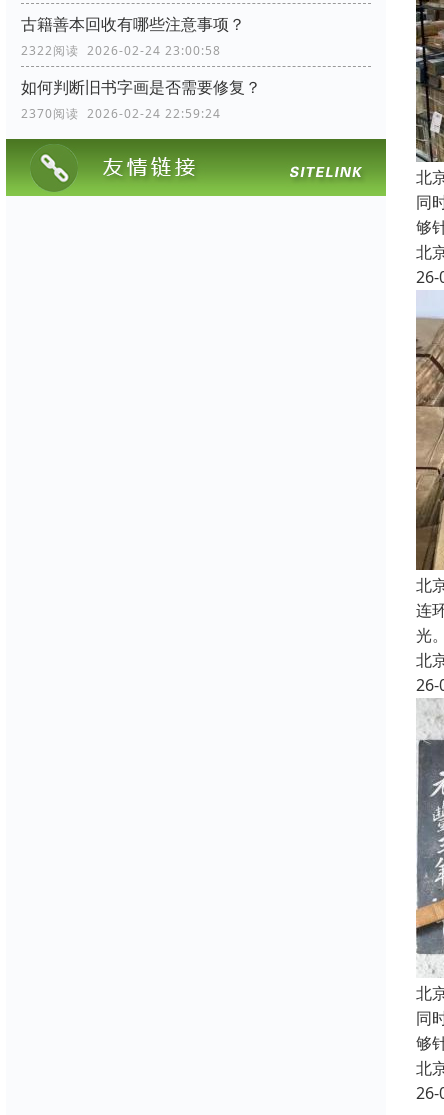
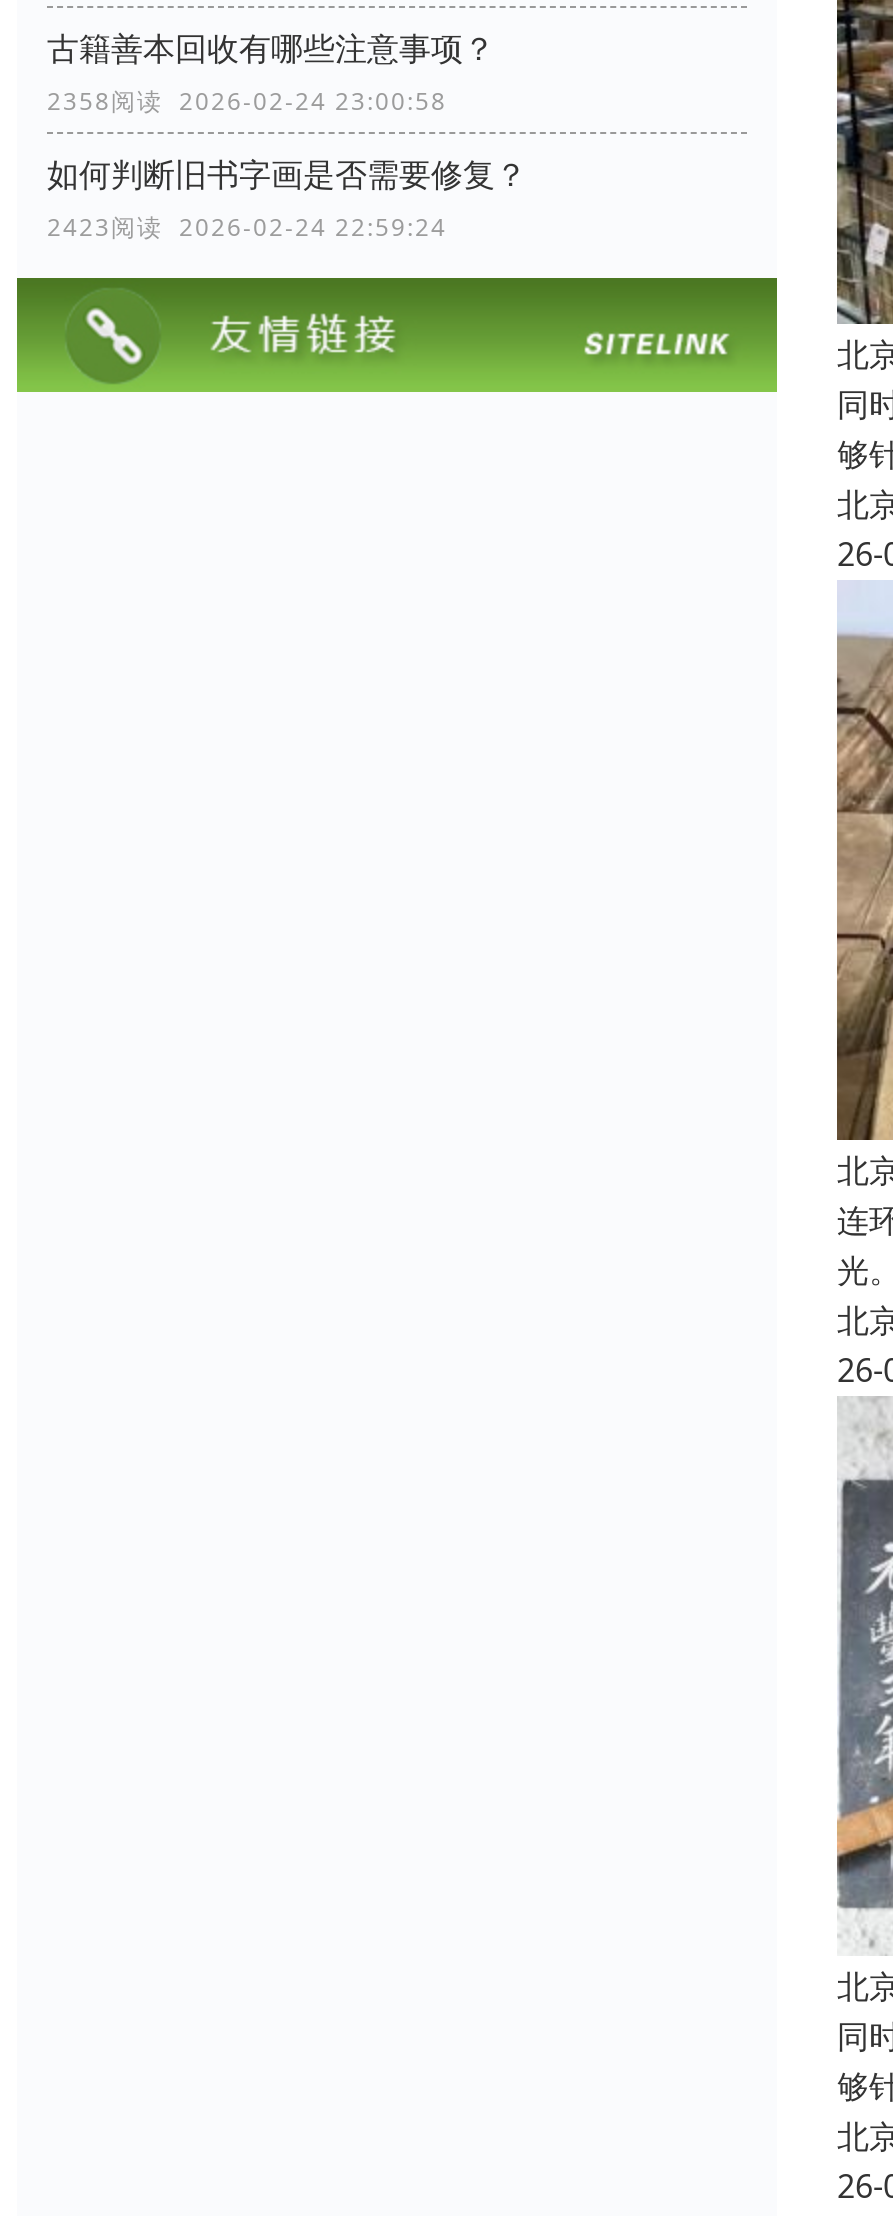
- 2322阅读 2026-02-24 23:00:58
+ 2358阅读 2026-02-24 23:00:58

- 2370阅读 2026-02-24 22:59:24
+ 2423阅读 2026-02-24 22:59:24
